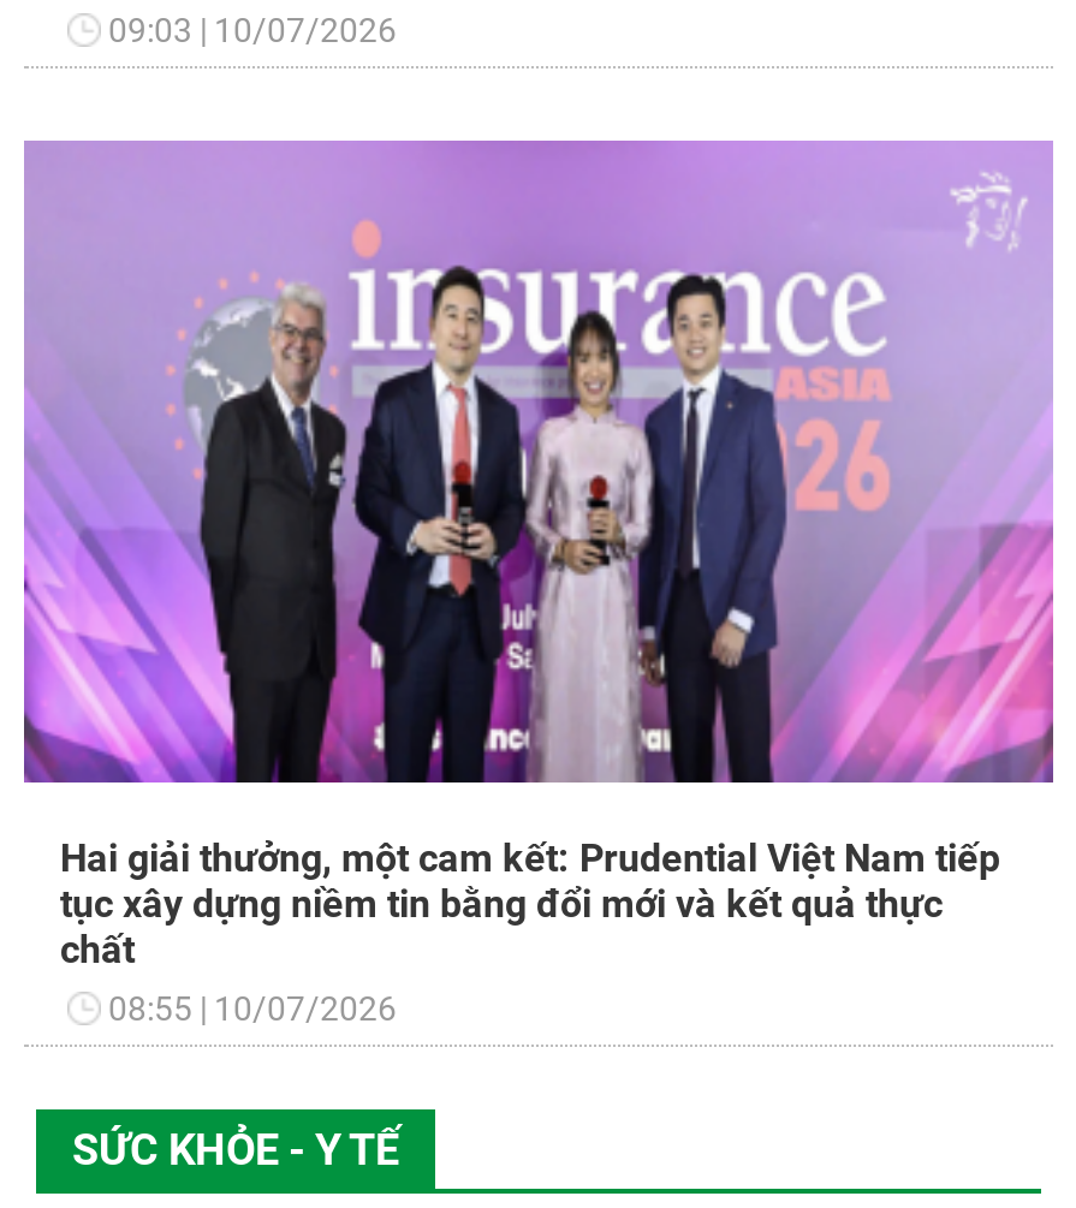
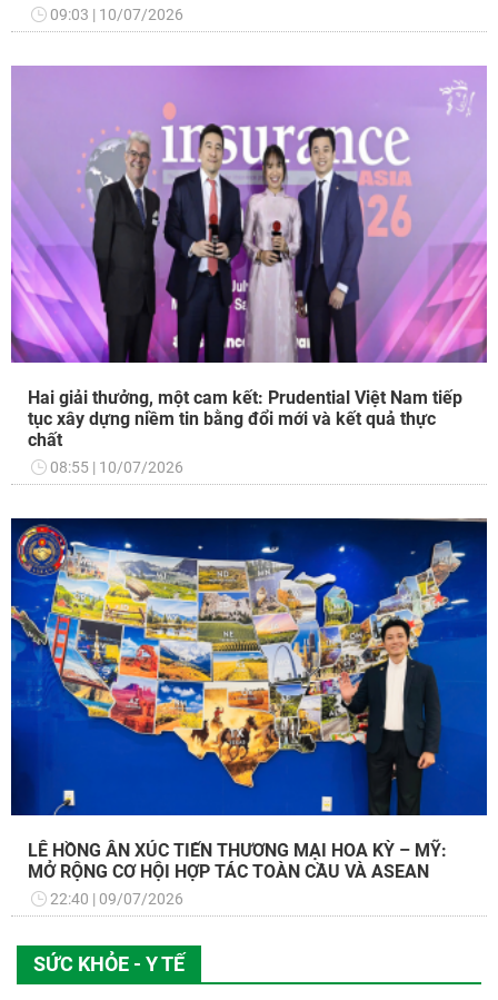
+ [image]
+ LÊ HỒNG ÂN XÚC TIẾN THƯƠNG MẠI HOA KỲ – MỸ:
+ MỞ RỘNG CƠ HỘI HỢP TÁC TOÀN CẦU VÀ ASEAN
+ 22:40 09/07/2026
